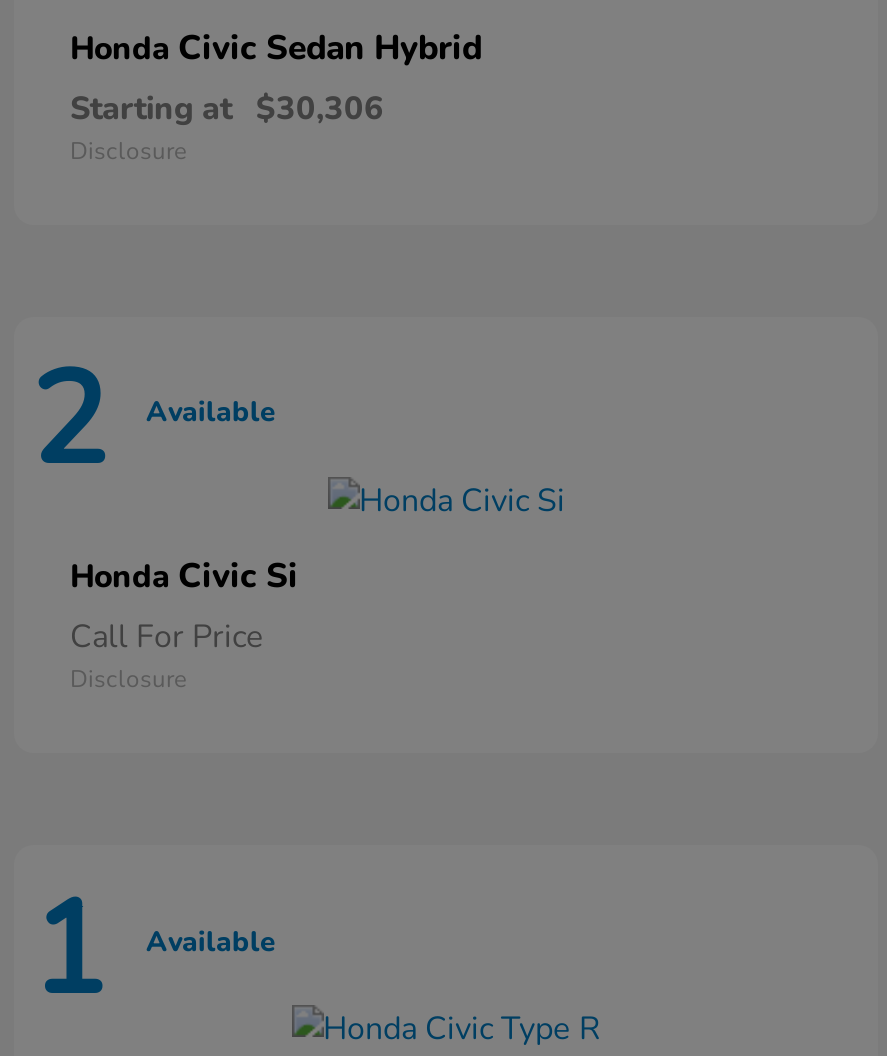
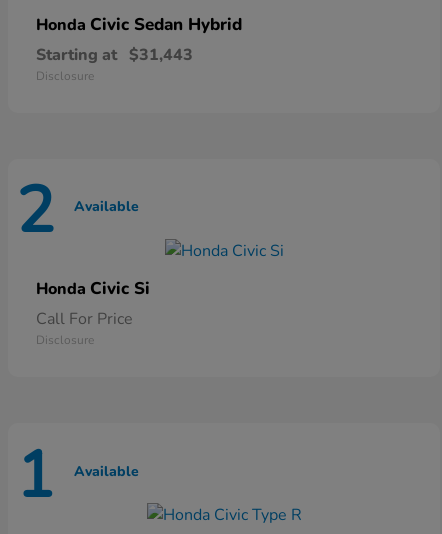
- Starting at $30,306
+ Starting at $31,443
